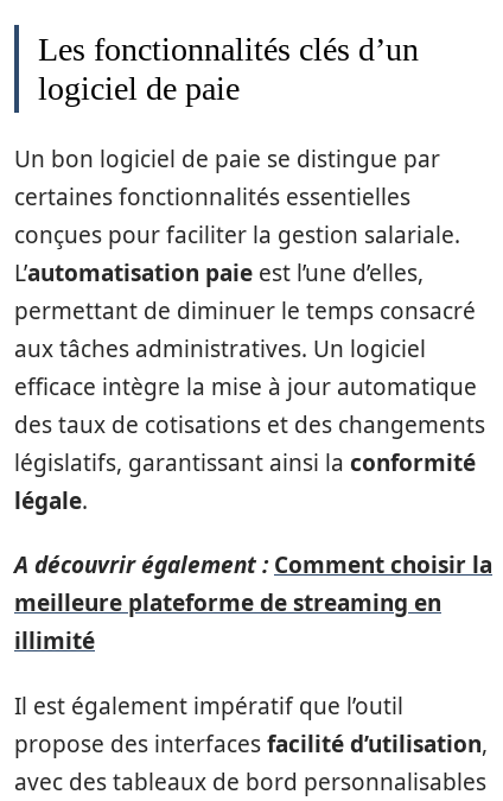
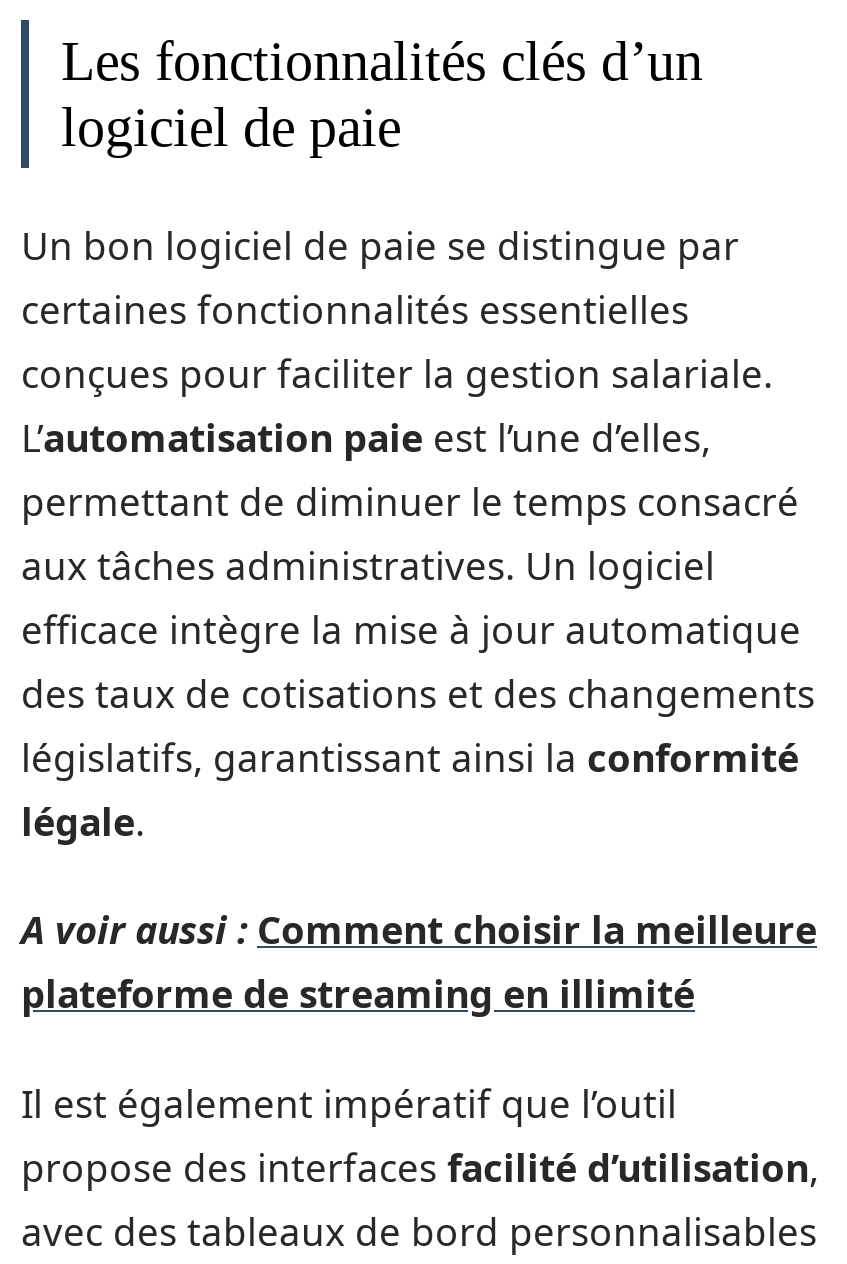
- A découvrir également : Comment choisir la
- meilleure plateforme de streaming en
- illimité
+ A voir aussi : Comment choisir la meilleure
+ plateforme de streaming en illimité
